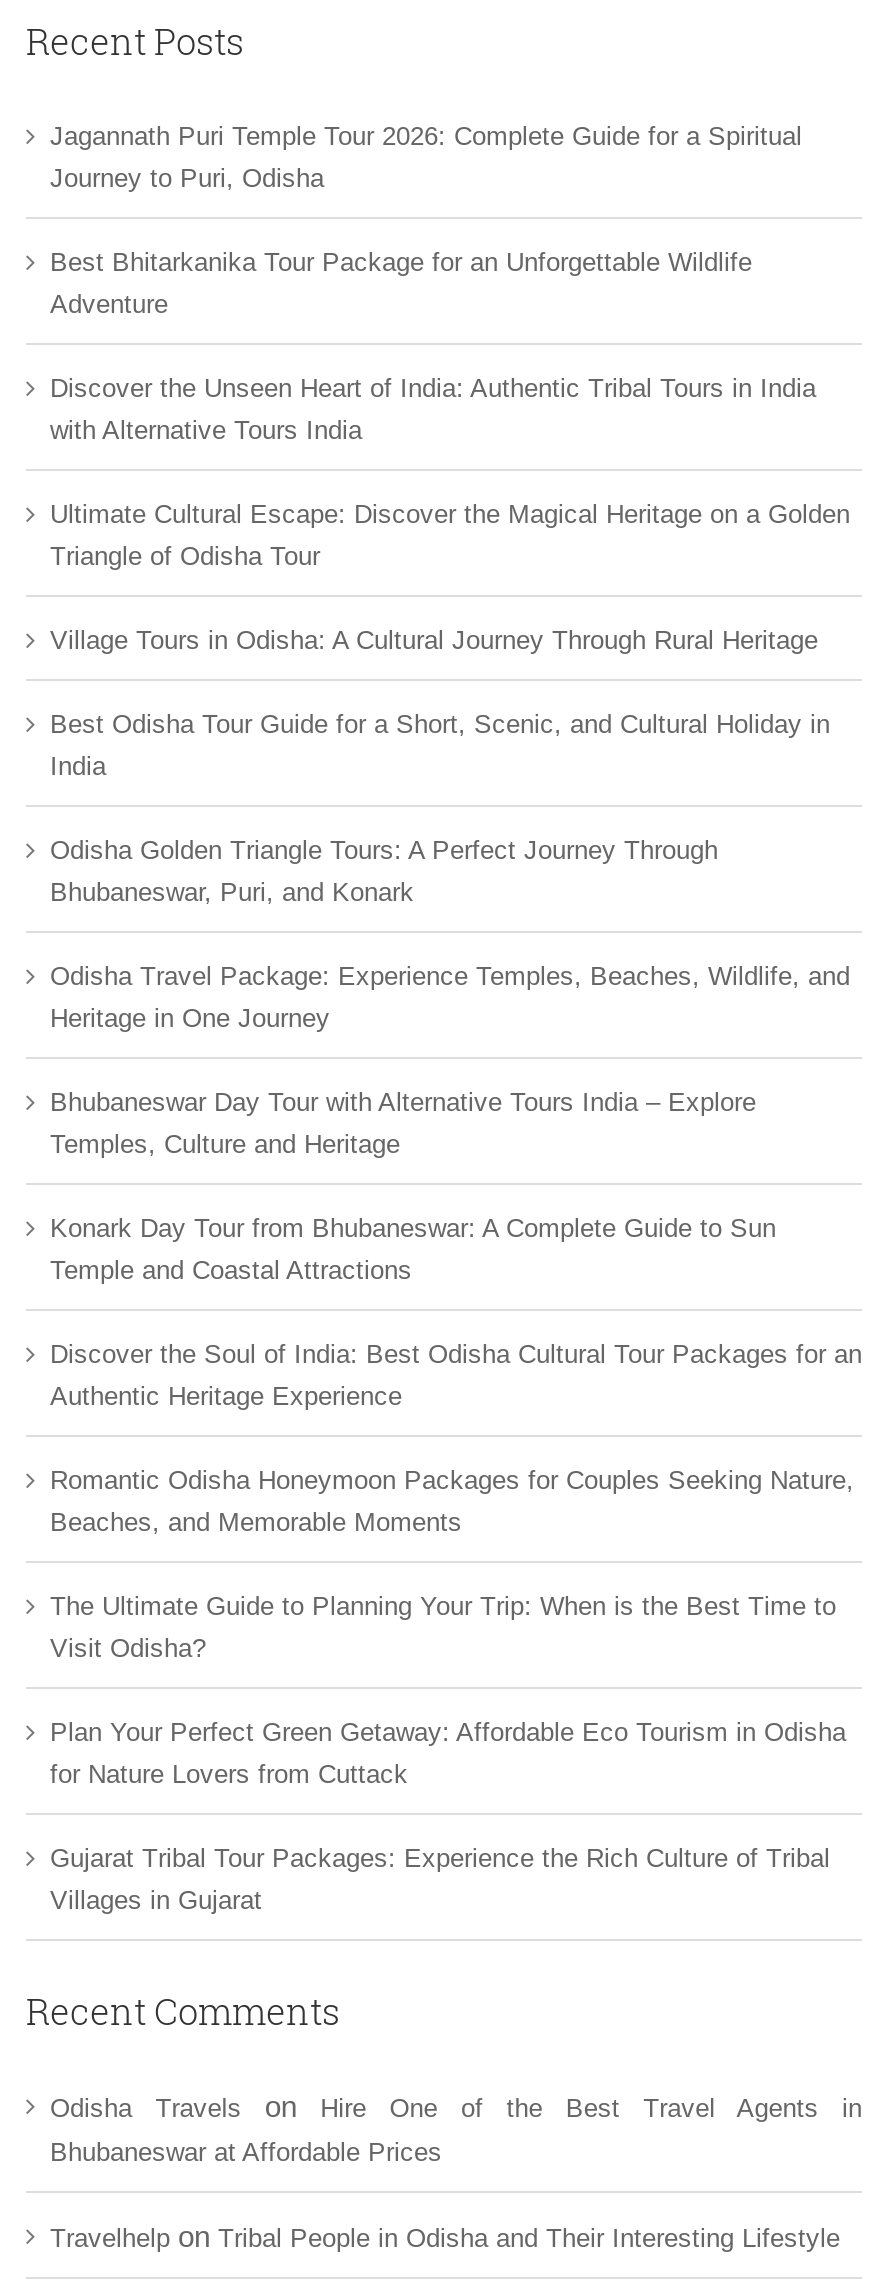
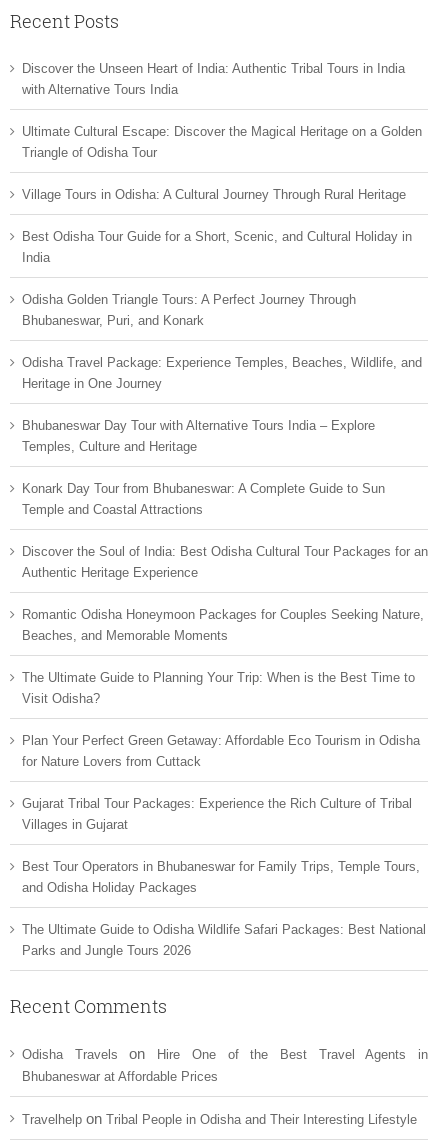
- Jagannath Puri Temple Tour 2026: Complete Guide for a Spiritual
- Journey to Puri, Odisha
- Best Bhitarkanika Tour Package for an Unforgettable Wildlife
- Adventure

moved up: Discover the Unseen Heart of India: Authentic Tribal Tours in India | with Alternative Tours India | Ultimate Cultural Escape: Discover the Magical Heritage on a Golden | ... | Gujarat Tribal Tour Packages: Experience the Rich Culture of Tribal | Villages in Gujarat

+ Best Tour Operators in Bhubaneswar for Family Trips, Temple Tours,
+ and Odisha Holiday Packages
+ The Ultimate Guide to Odisha Wildlife Safari Packages: Best National
+ Parks and Jungle Tours 2026
